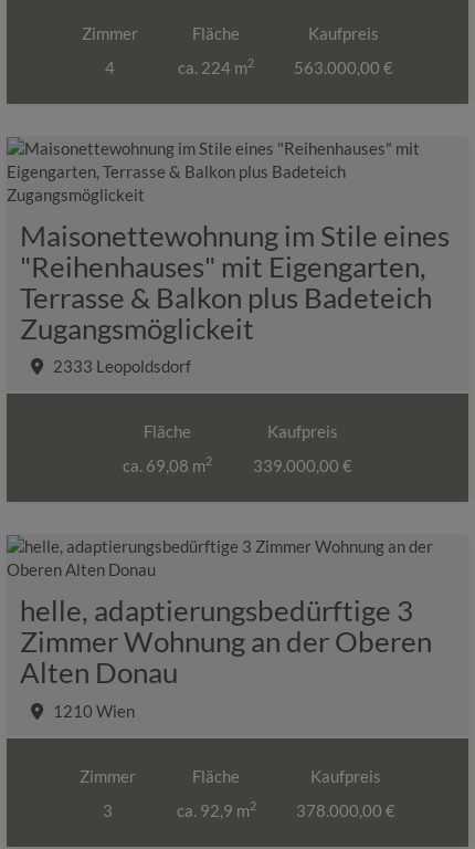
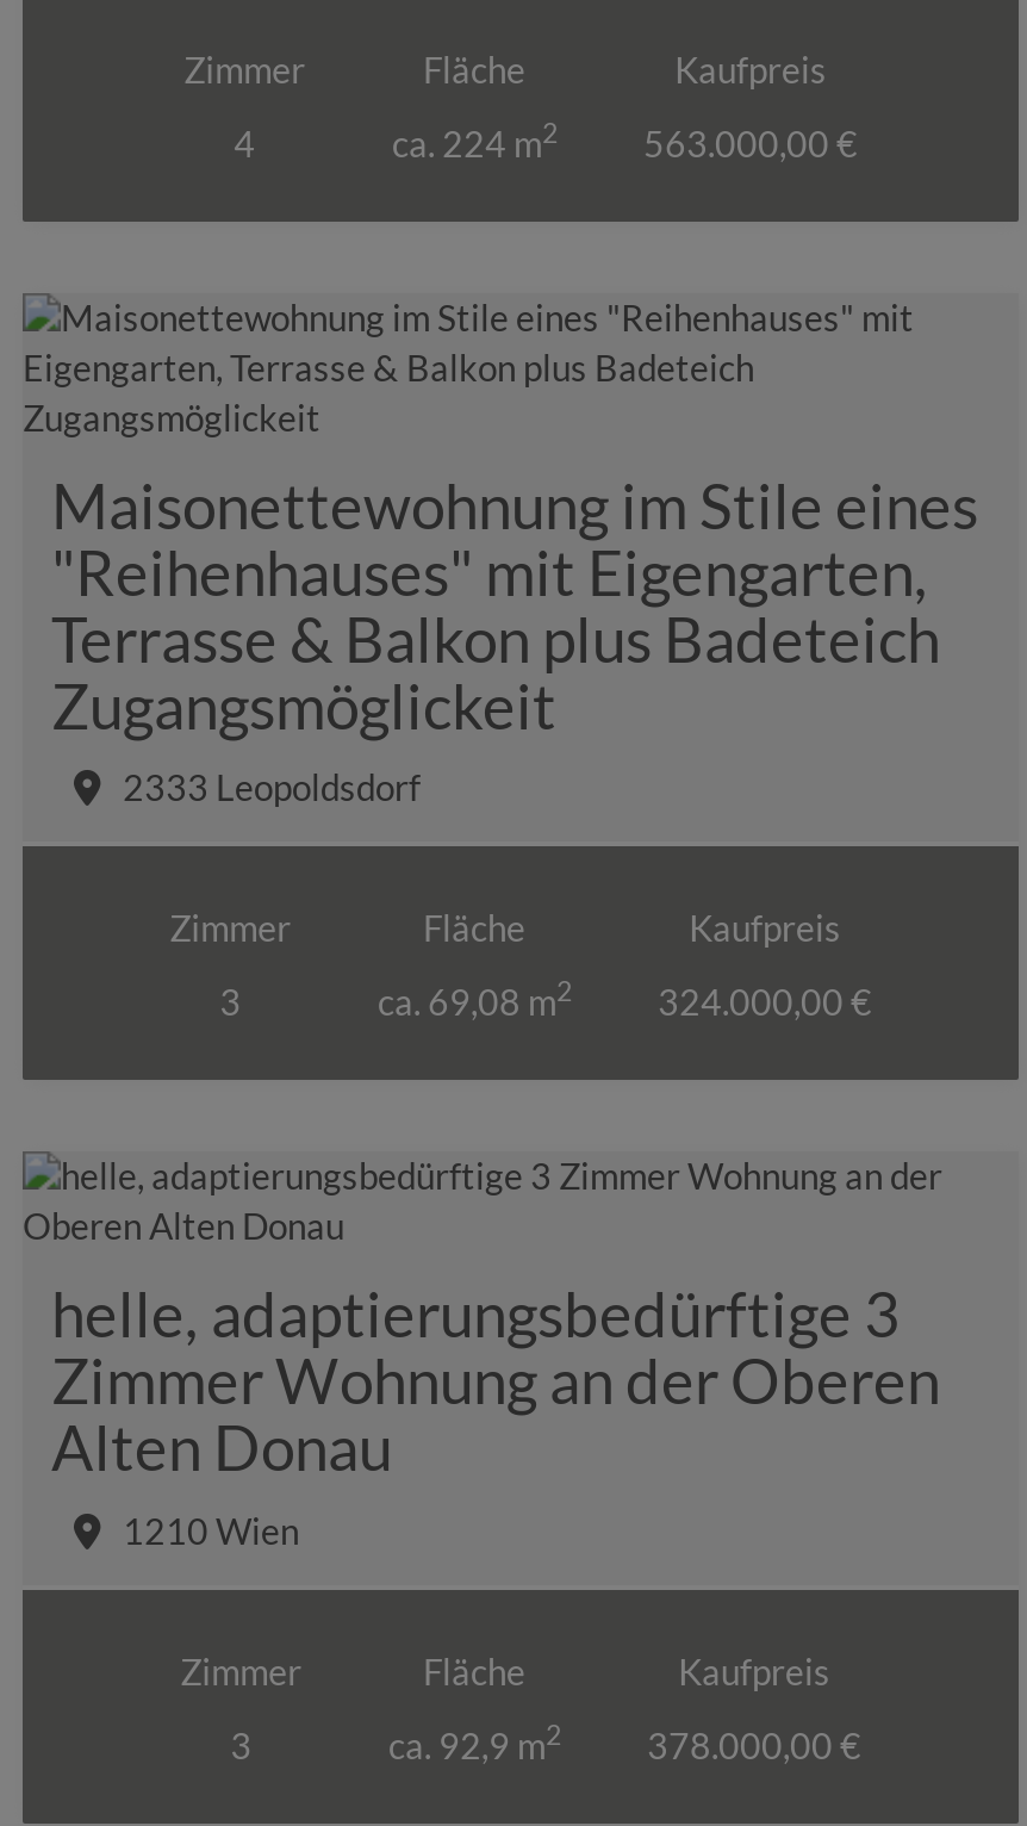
+ Zimmer
+ 3

- 339.000,00 €
+ 324.000,00 €
